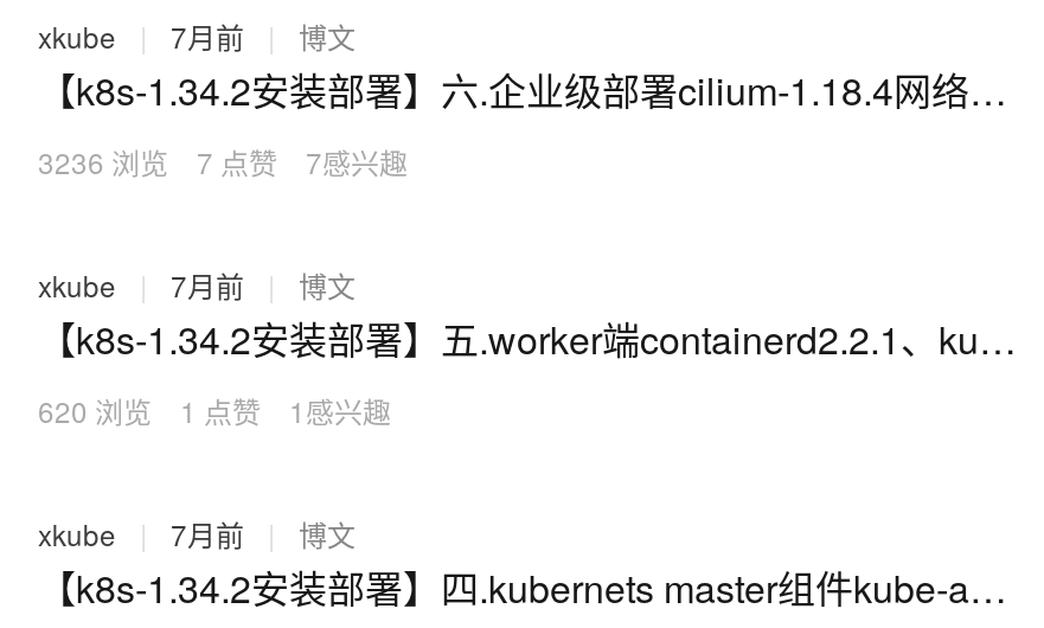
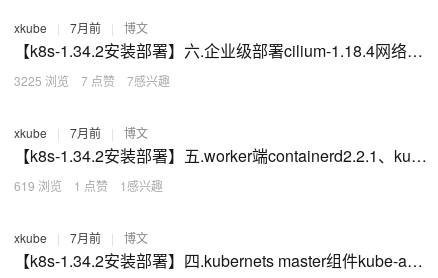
- 3236 浏览 7 点赞 7感兴趣
+ 3225 浏览 7 点赞 7感兴趣

- 620 浏览 1 点赞 1感兴趣
+ 619 浏览 1 点赞 1感兴趣
